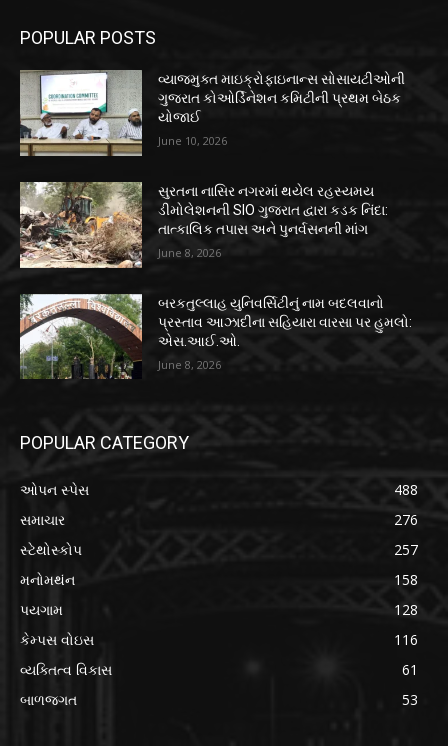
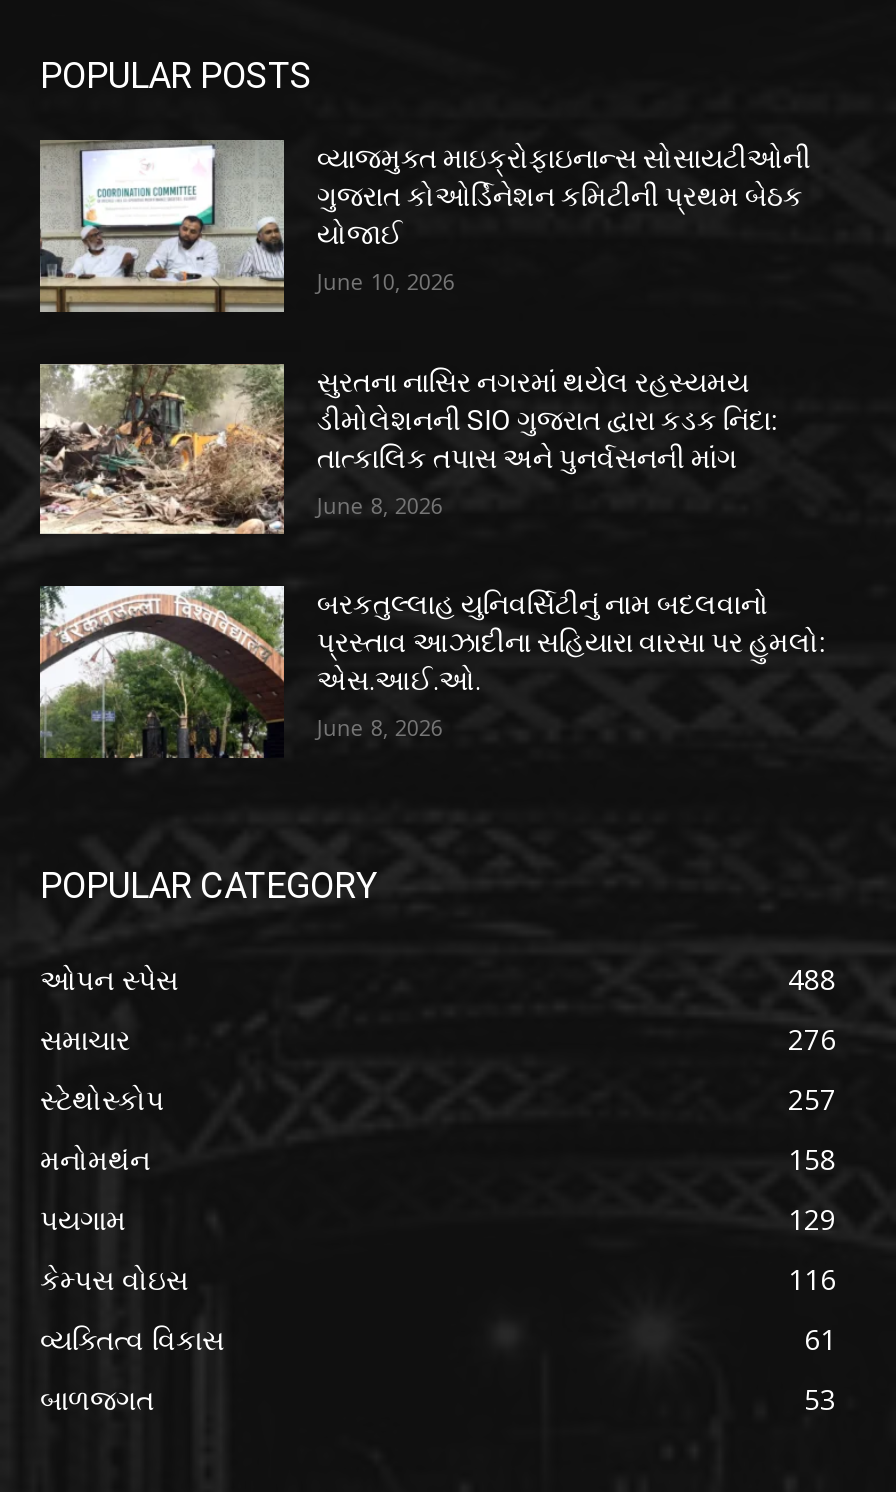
- 128
+ 129
